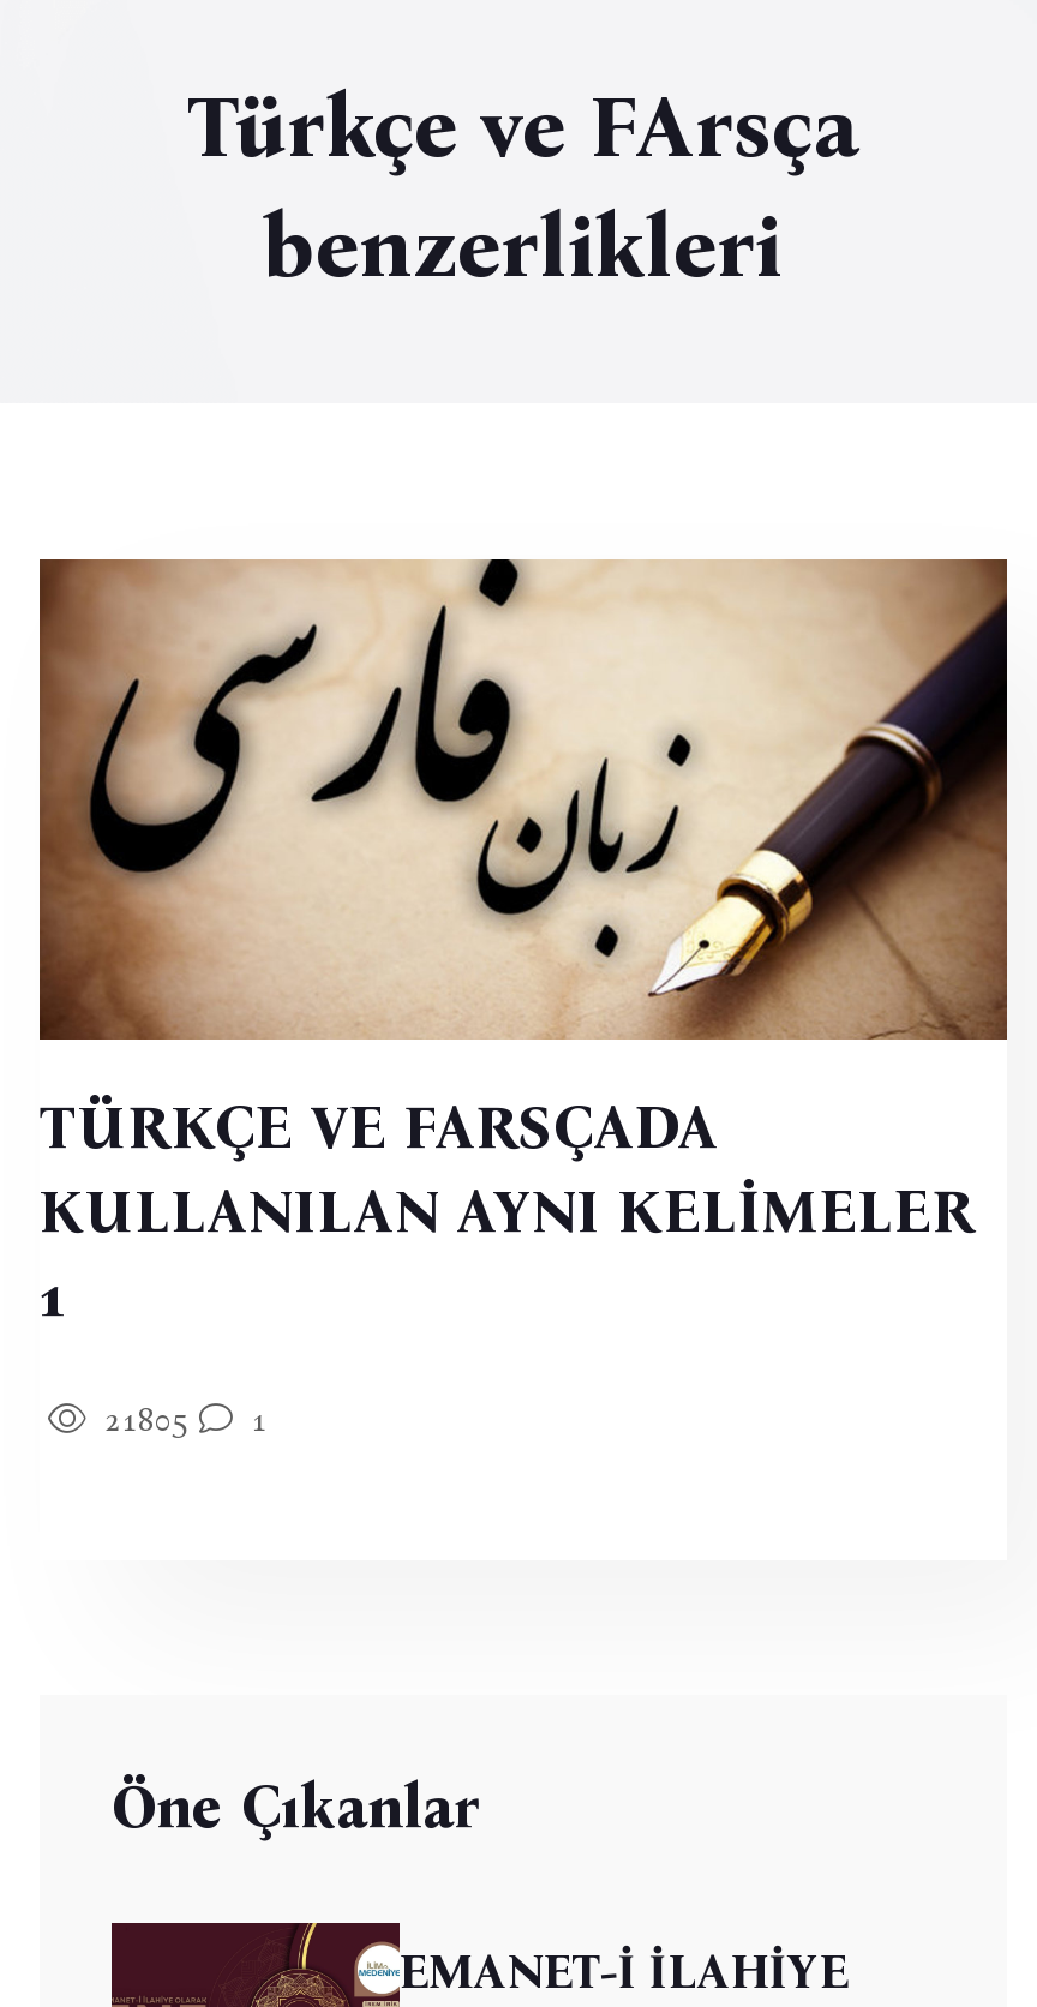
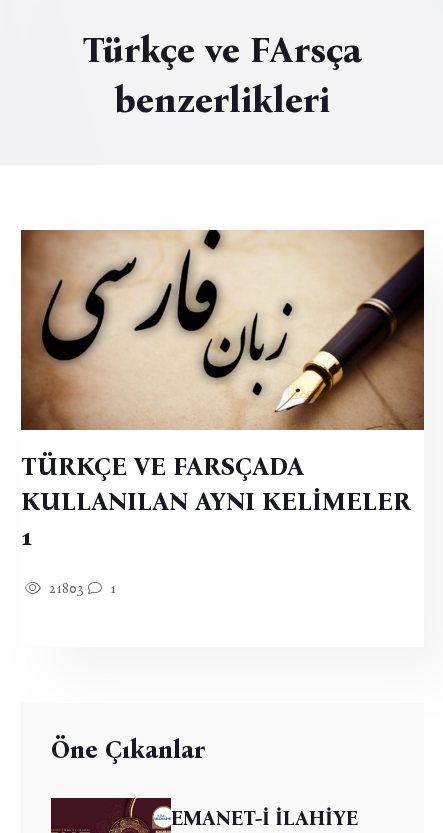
- 21805 1
+ 21803 1
